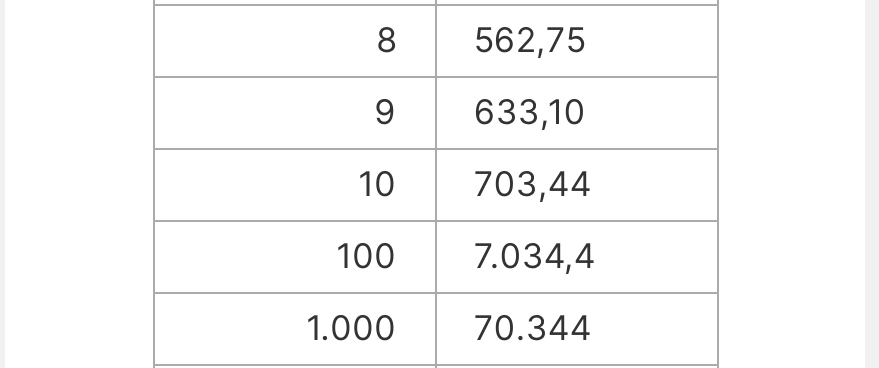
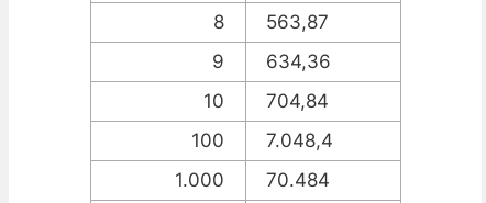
- 8 562,75
+ 8 563,87

- 9 633,10
+ 9 634,36

- 10 703,44
+ 10 704,84

- 100 7.034,4
+ 100 7.048,4

- 1.000 70.344
+ 1.000 70.484
